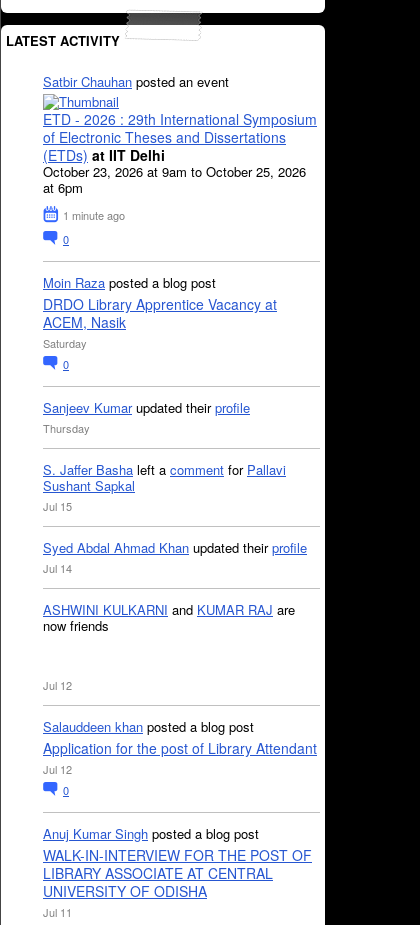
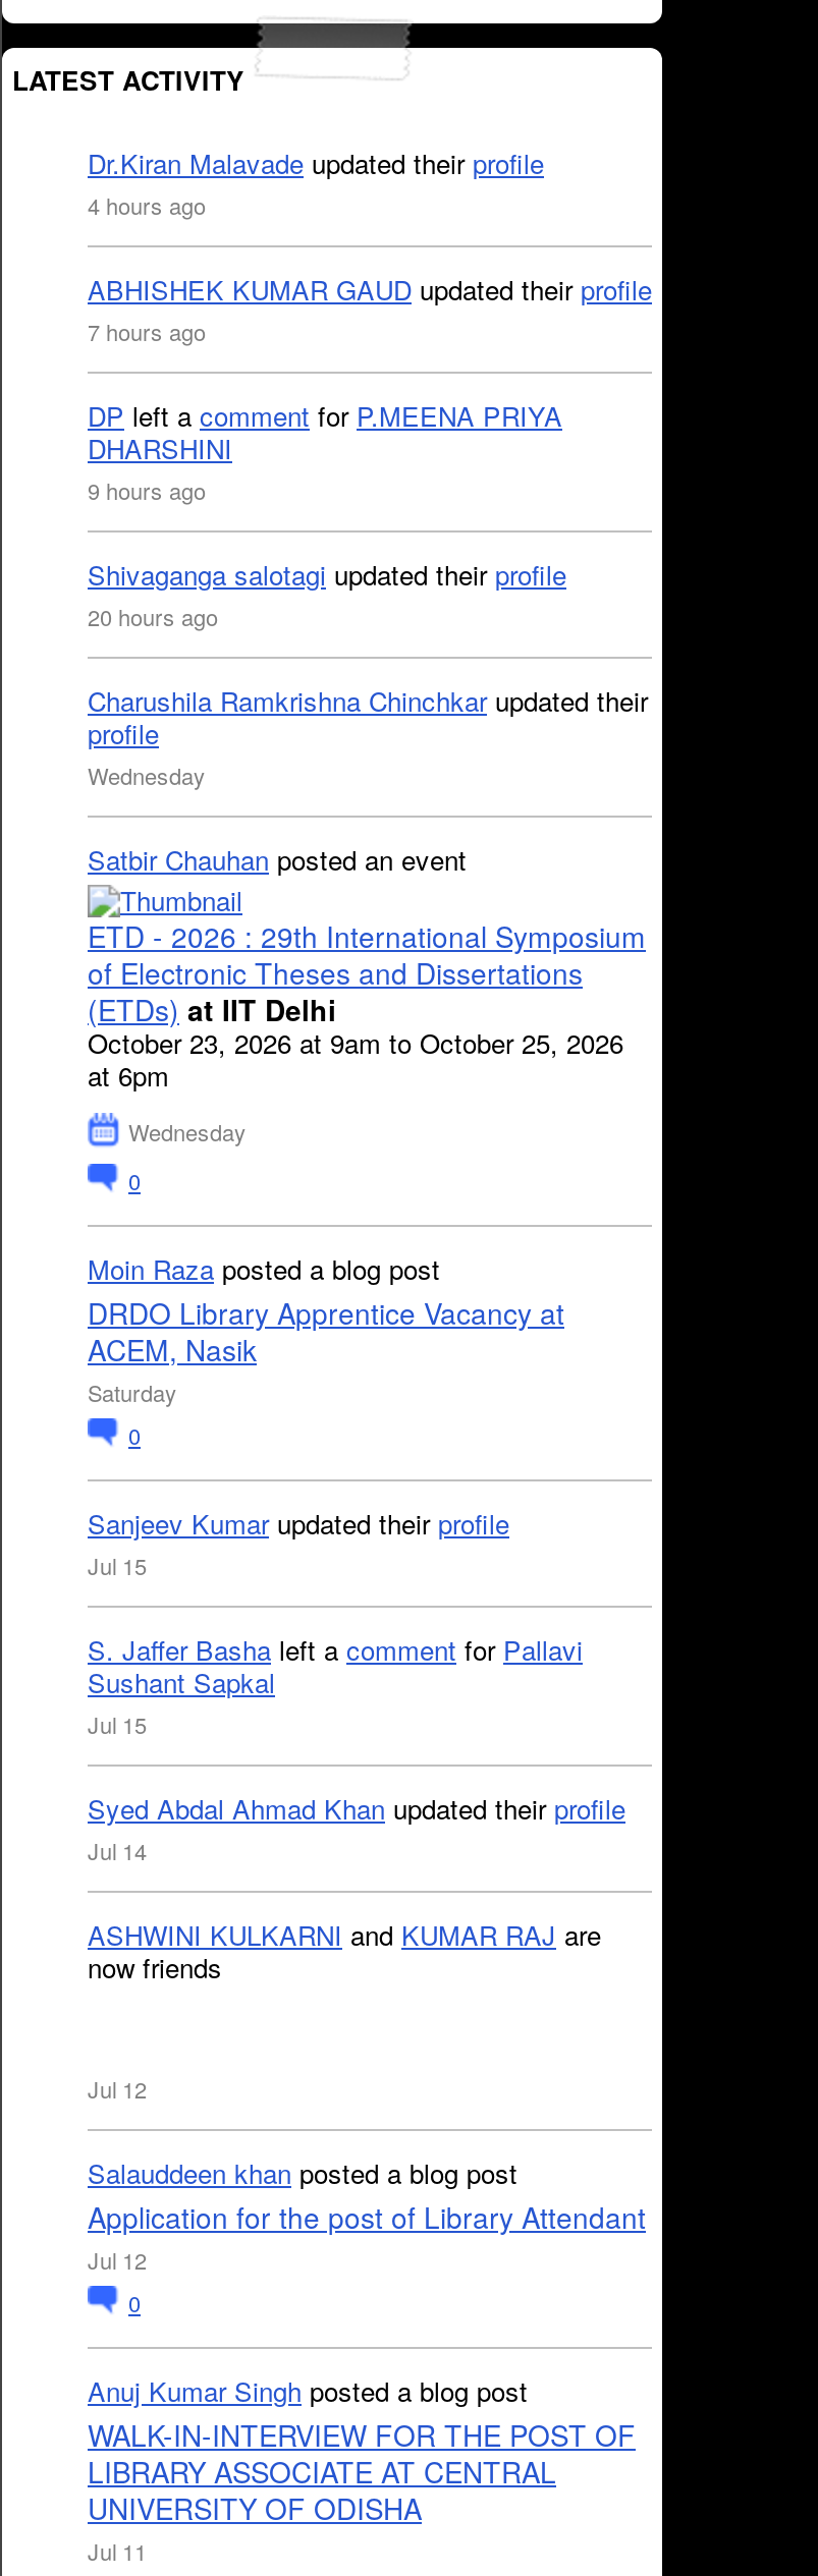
+ Dr.Kiran Malavade updated their profile
+ 4 hours ago
+ ABHISHEK KUMAR GAUD updated their profile
+ 7 hours ago
+ DP left a comment for P.MEENA PRIYA
+ DHARSHINI
+ 9 hours ago
+ Shivaganga salotagi updated their profile
+ 20 hours ago
+ Charushila Ramkrishna Chinchkar updated their
+ profile
+ Wednesday

- 1 minute ago
+ Wednesday

- Thursday
+ Jul 15
